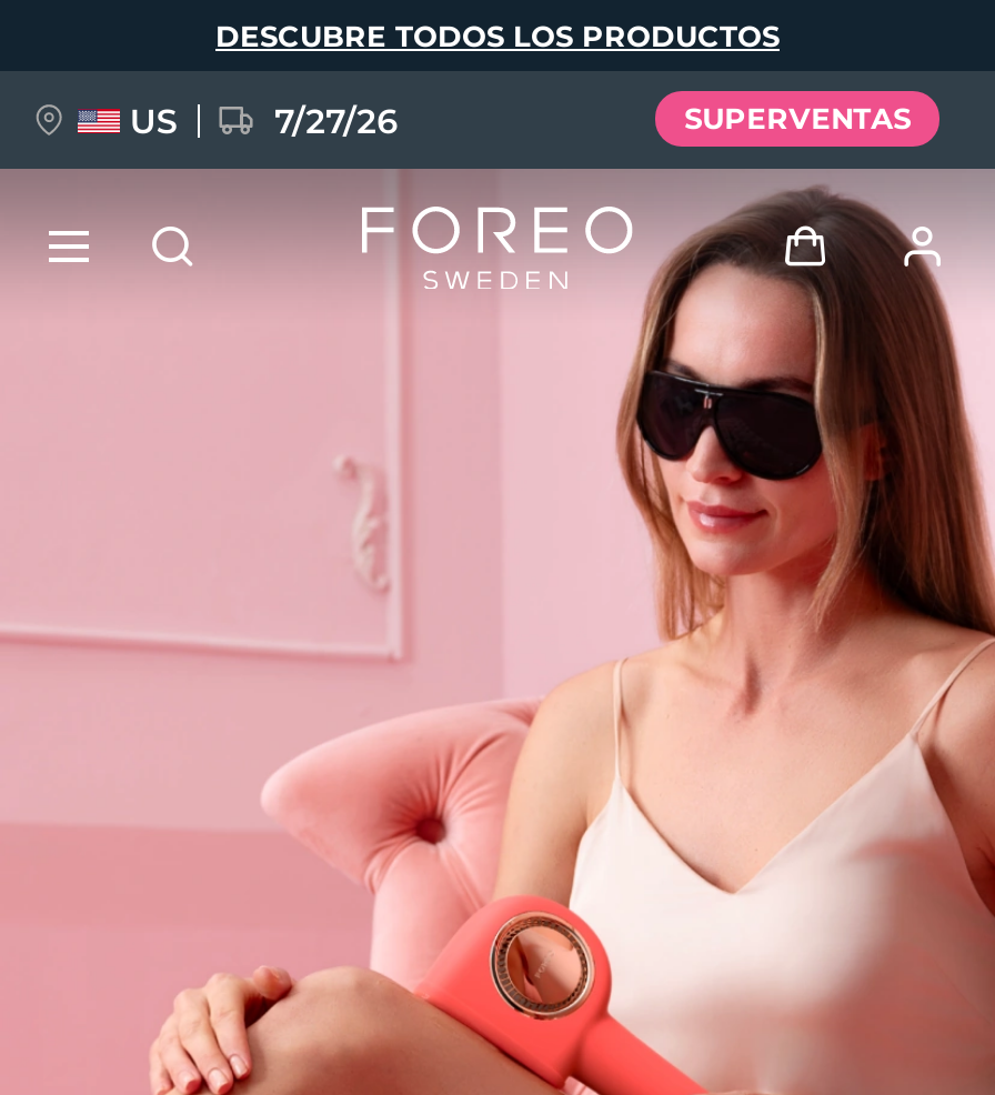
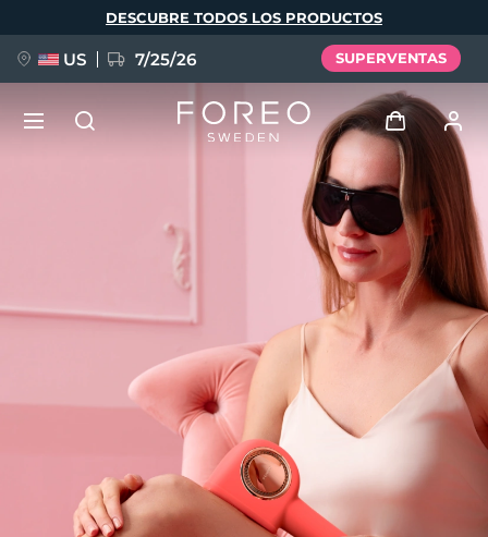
- 7/27/26
+ 7/25/26
